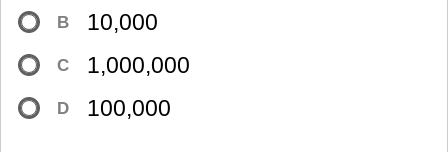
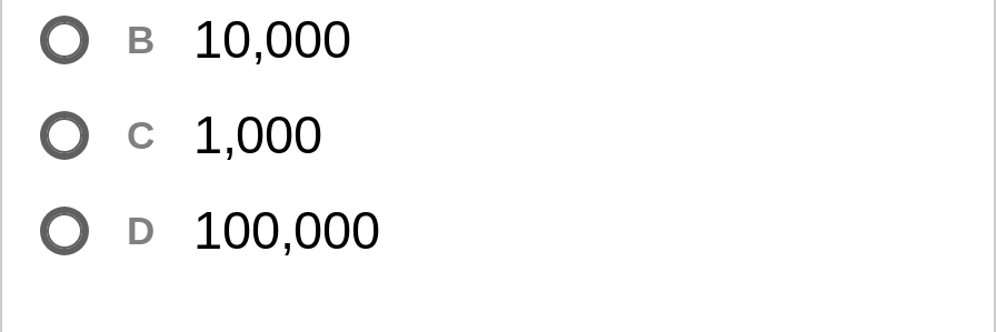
- C 1,000,000
+ C 1,000
